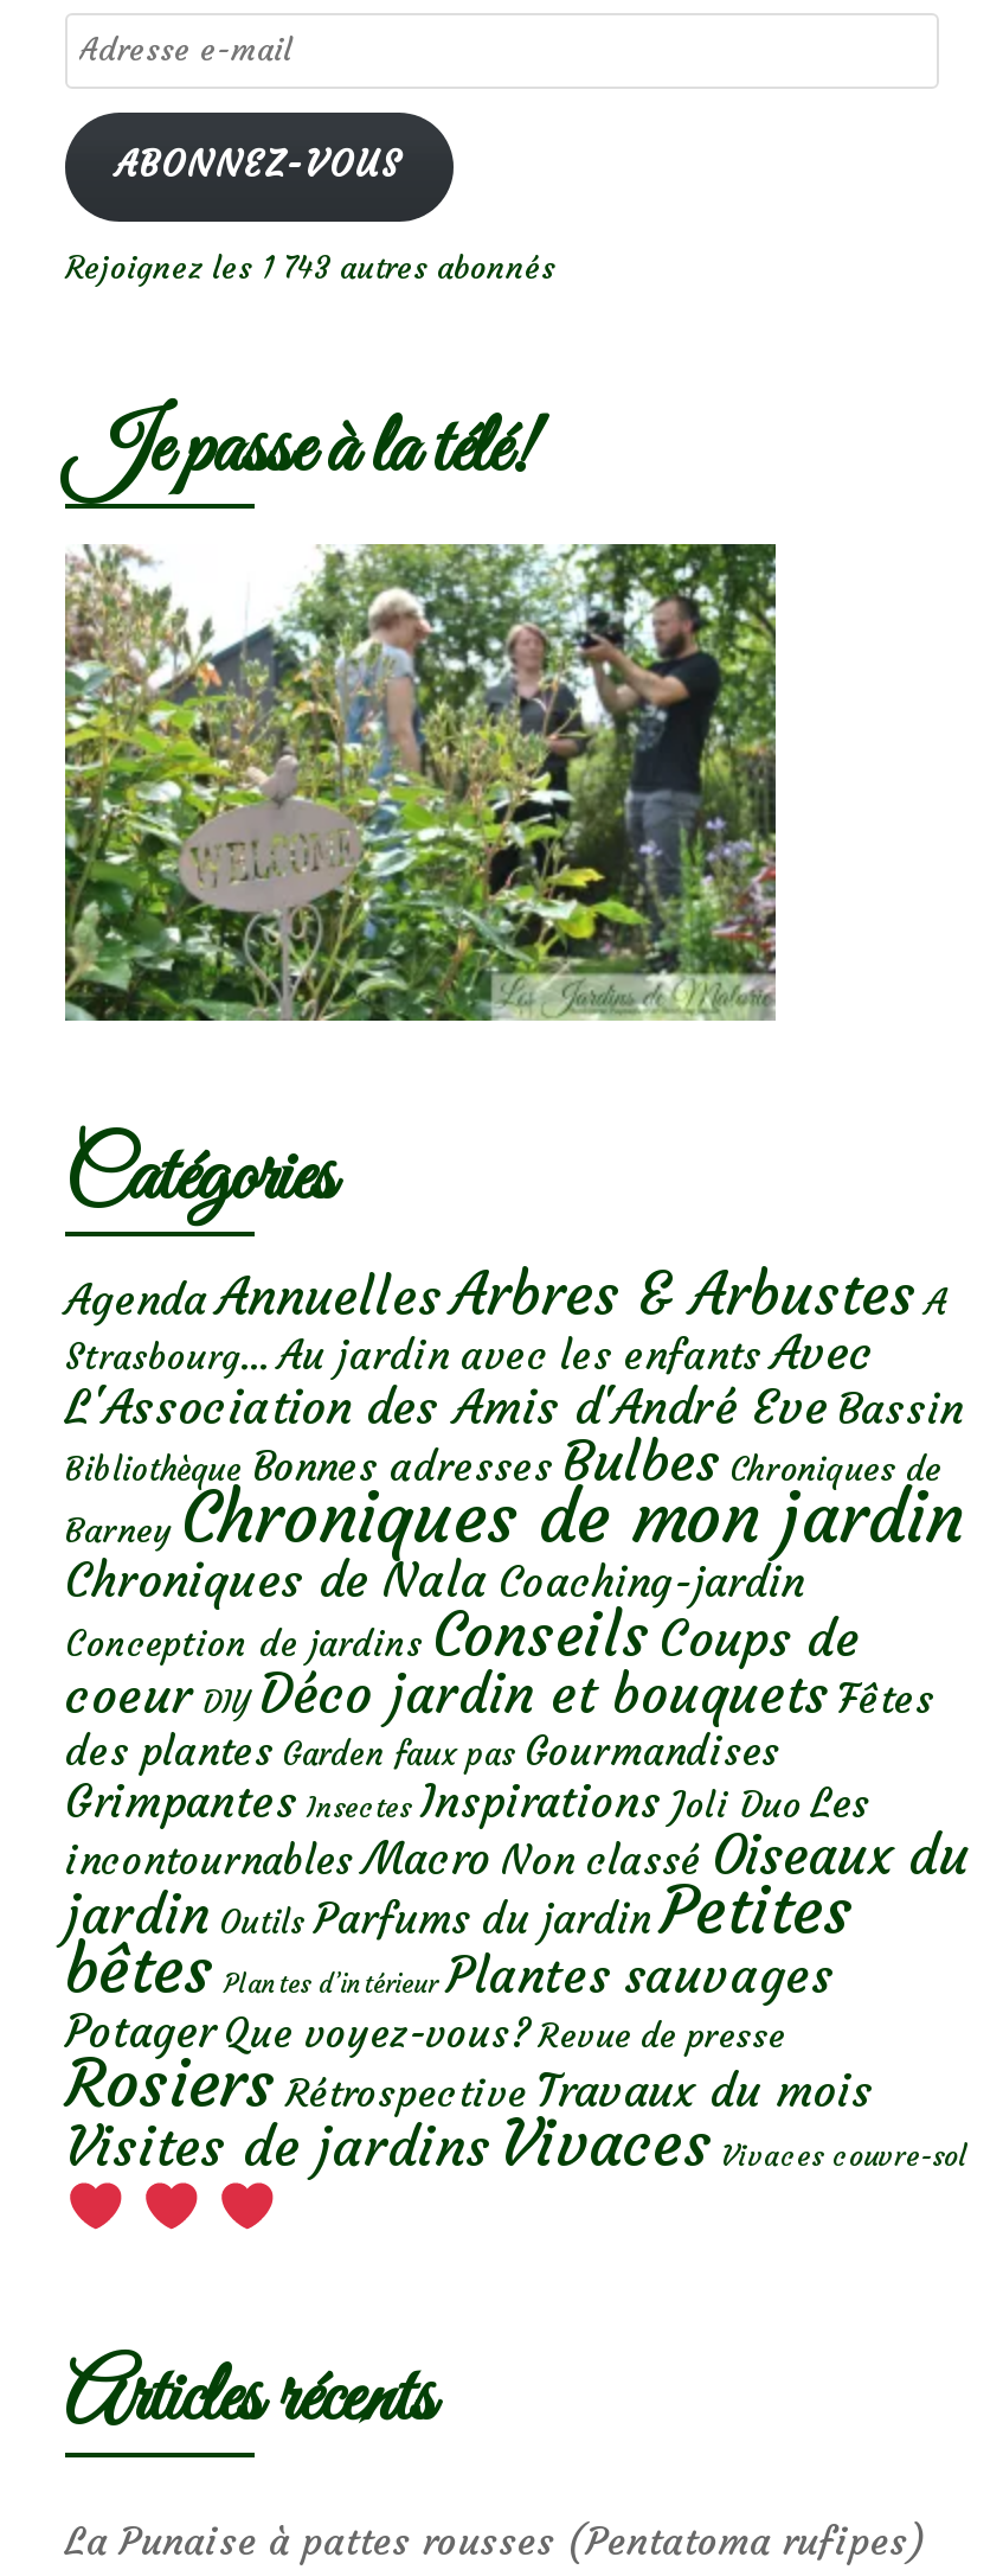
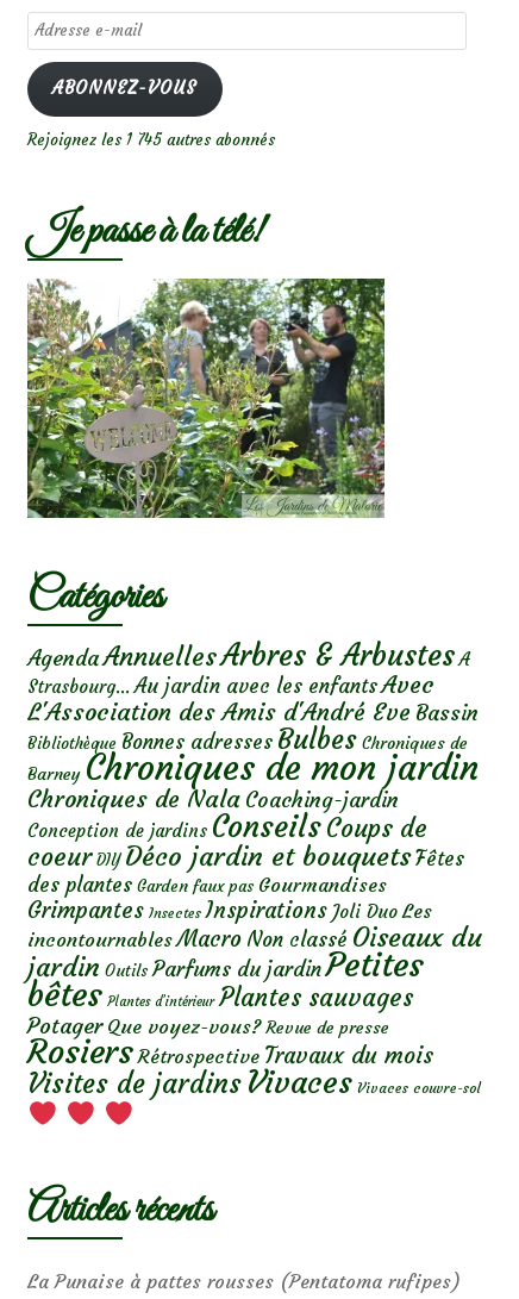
- Rejoignez les 1 743 autres abonnés
+ Rejoignez les 1 745 autres abonnés
